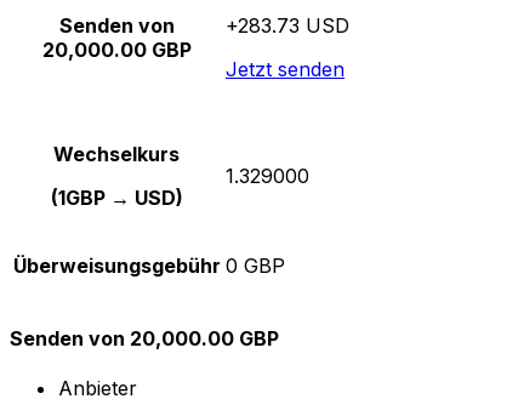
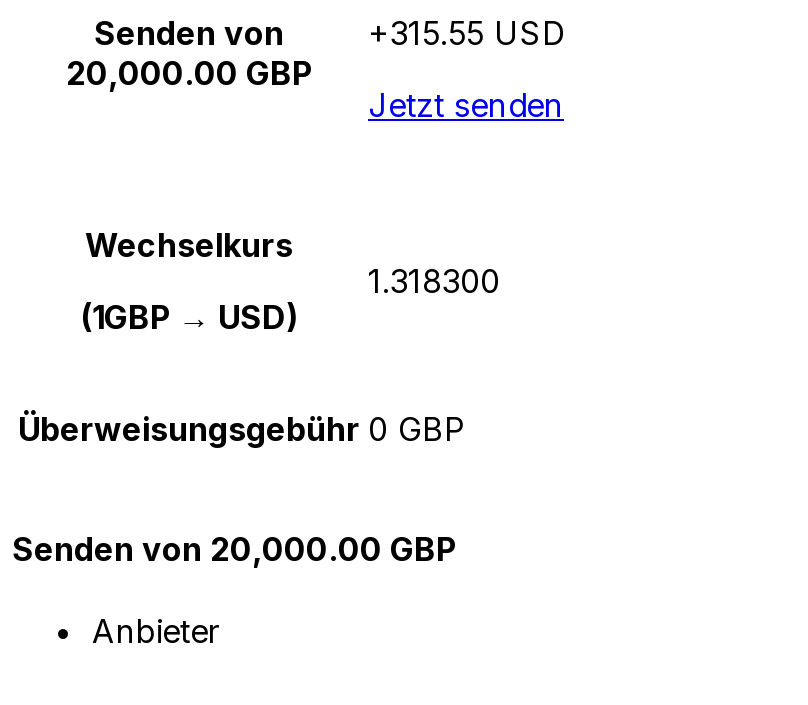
- +283.73 USD
+ +315.55 USD

- 1.329000
+ 1.318300
